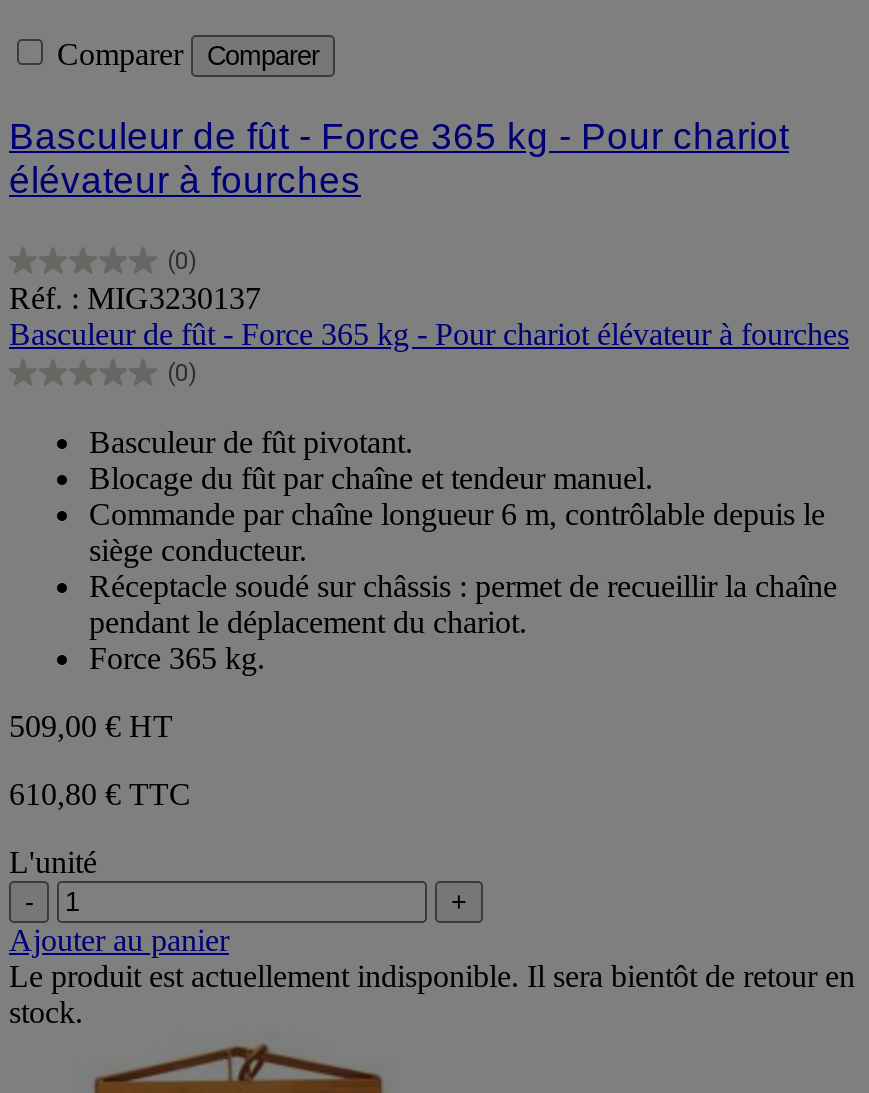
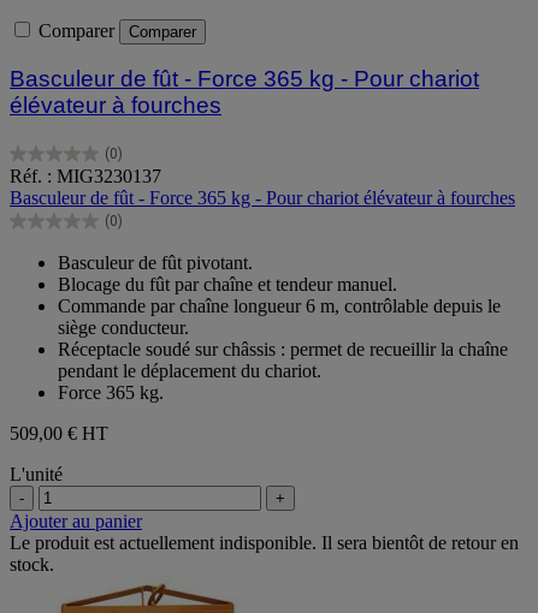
- 610,80 € TTC
